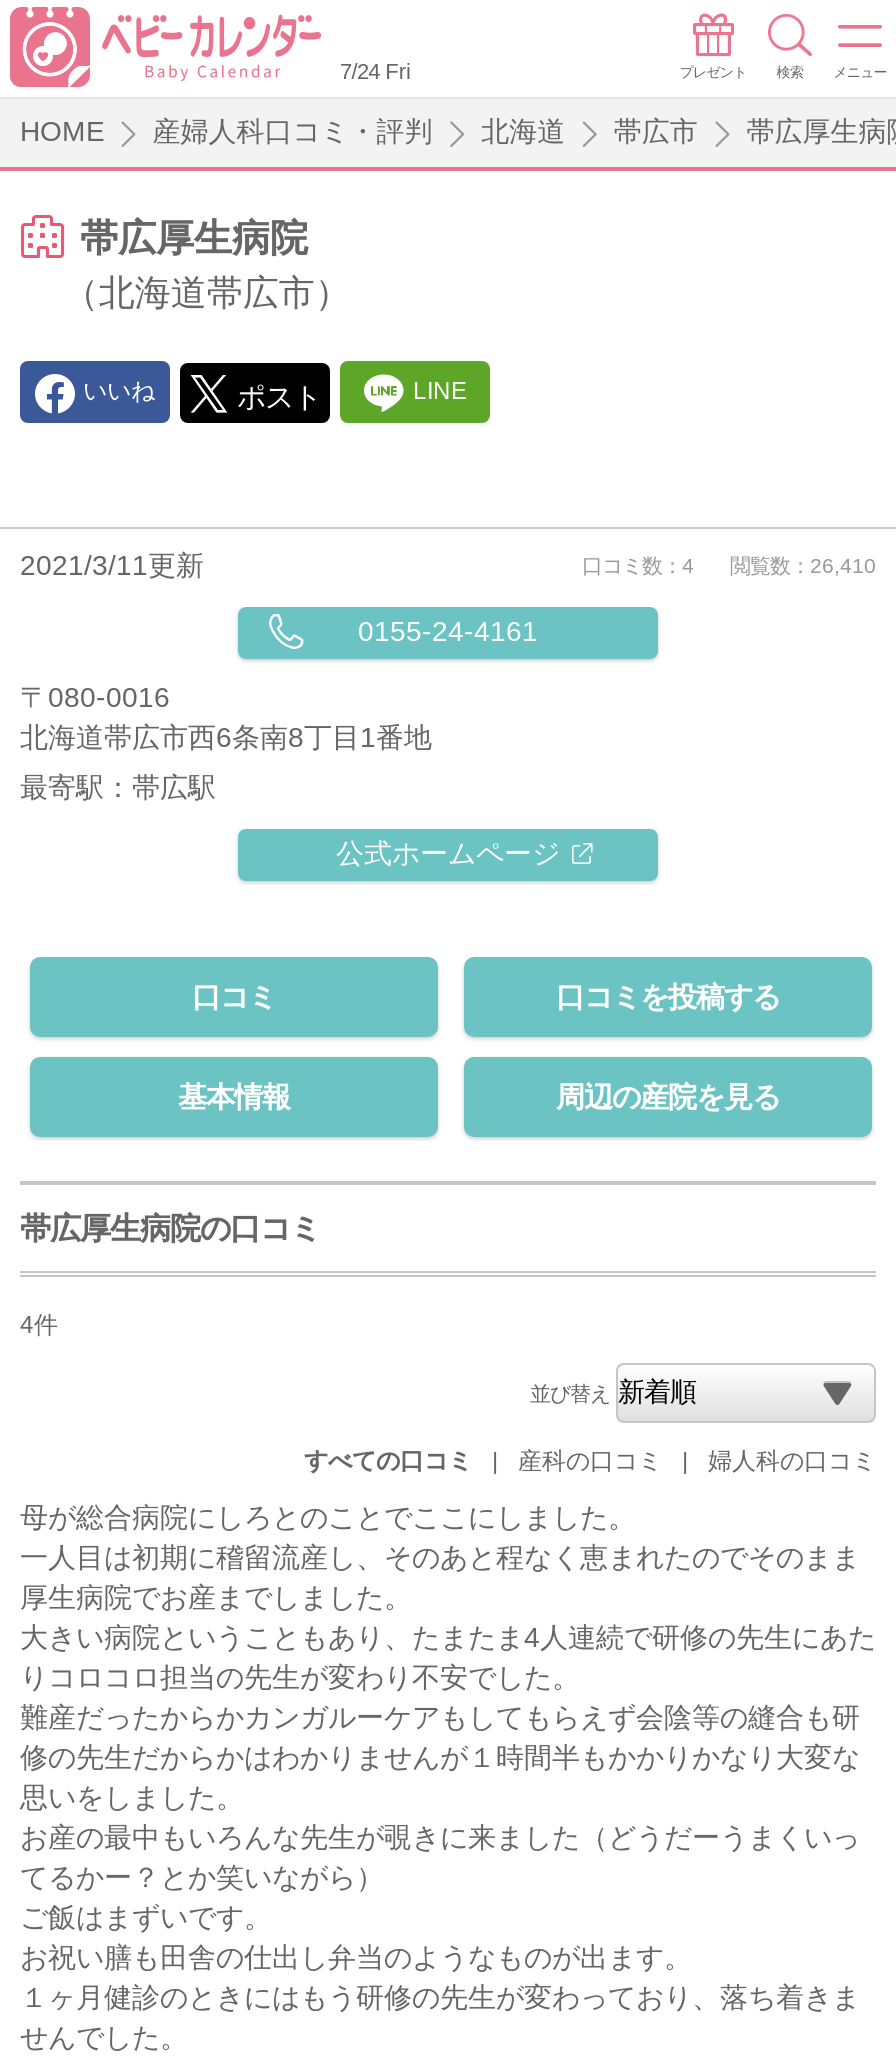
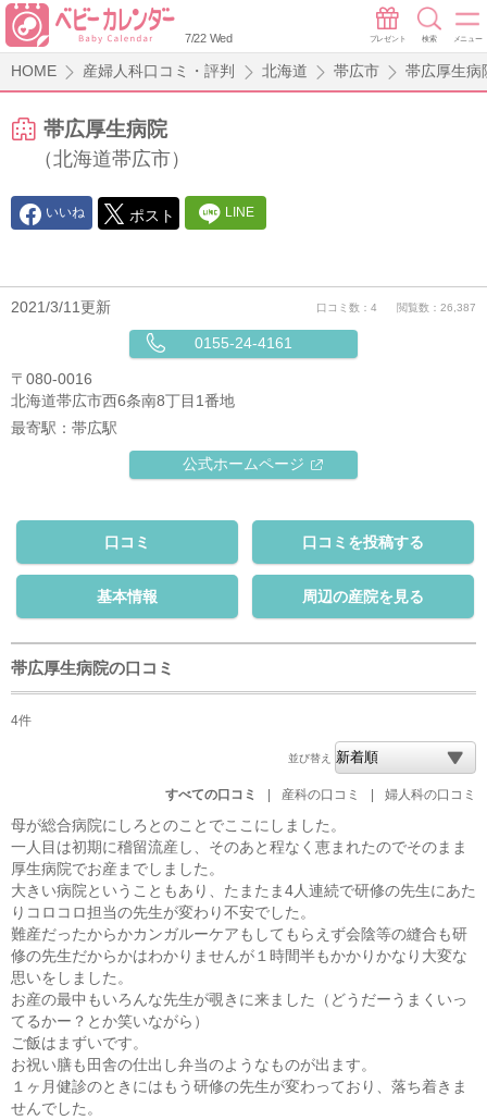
- 7/24 Fri
+ 7/22 Wed

- 口コミ数：4 閲覧数：26,410
+ 口コミ数：4 閲覧数：26,387
